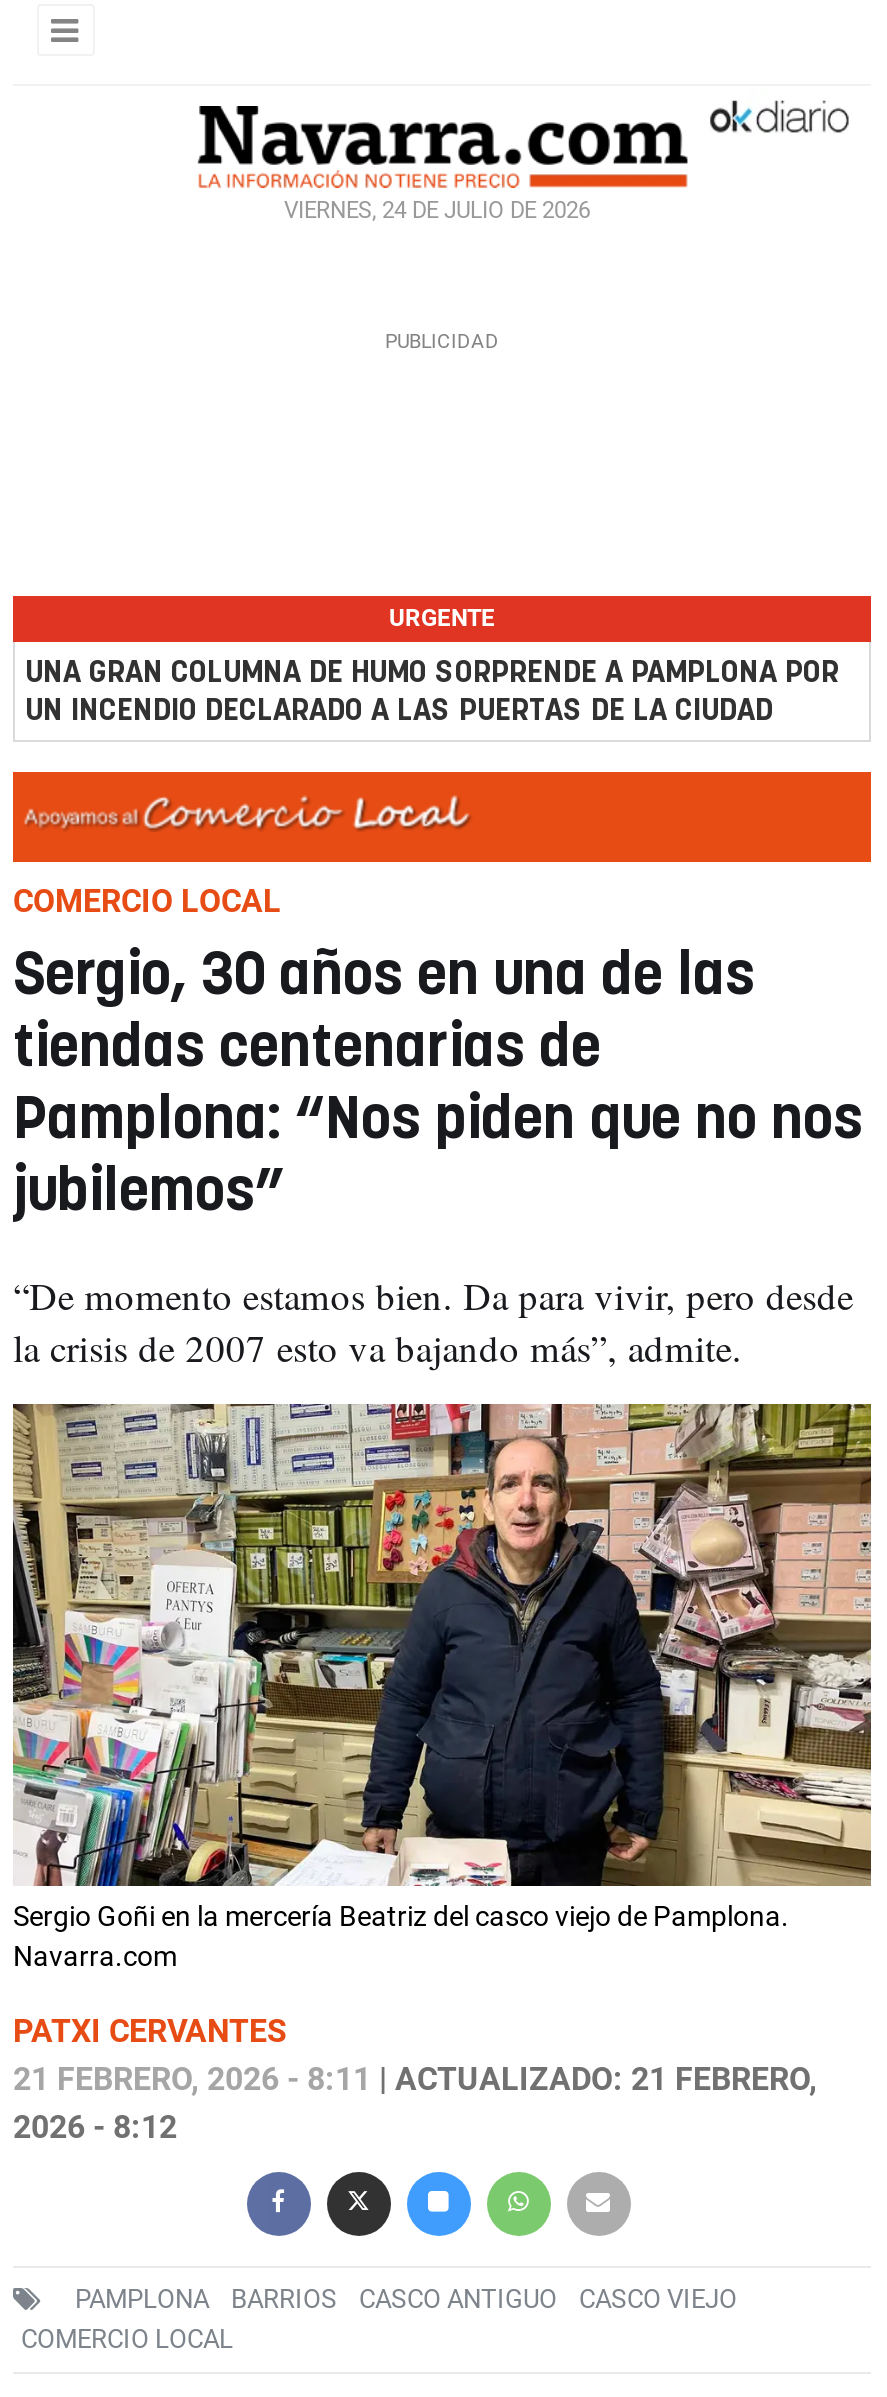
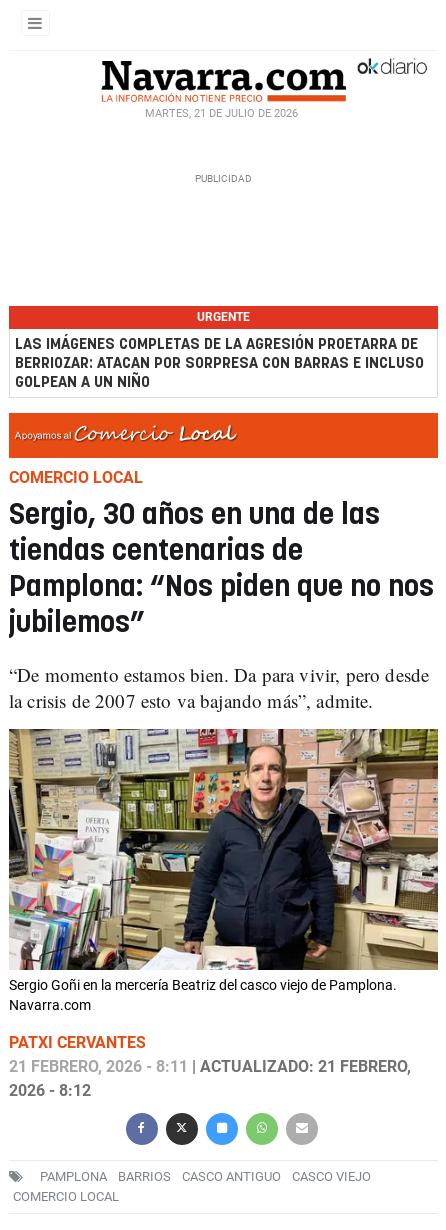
- VIERNES, 24 DE JULIO DE 2026
+ MARTES, 21 DE JULIO DE 2026

- UNA GRAN COLUMNA DE HUMO SORPRENDE A PAMPLONA POR
- UN INCENDIO DECLARADO A LAS PUERTAS DE LA CIUDAD
+ LAS IMÁGENES COMPLETAS DE LA AGRESIÓN PROETARRA DE
+ BERRIOZAR: ATACAN POR SORPRESA CON BARRAS E INCLUSO
+ GOLPEAN A UN NIÑO
